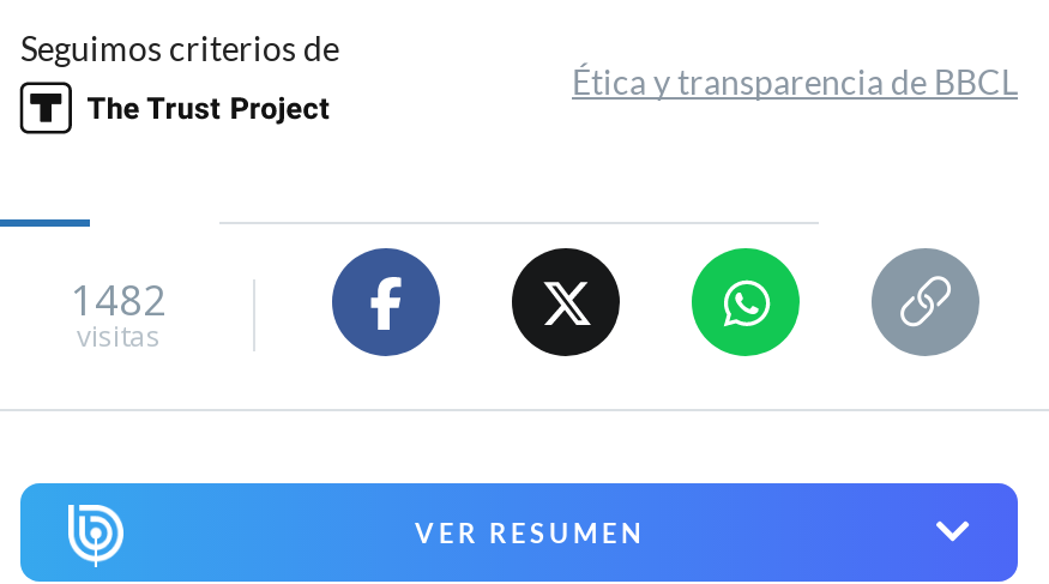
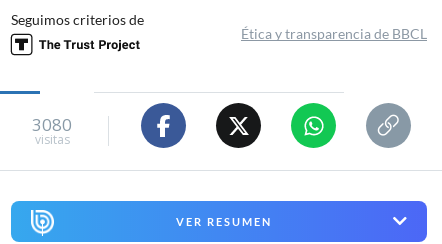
- 1482
+ 3080
